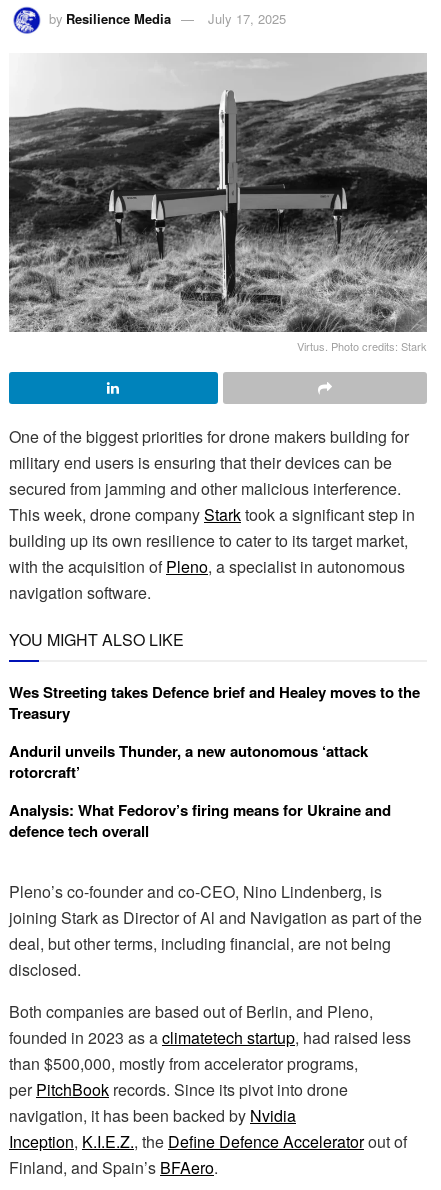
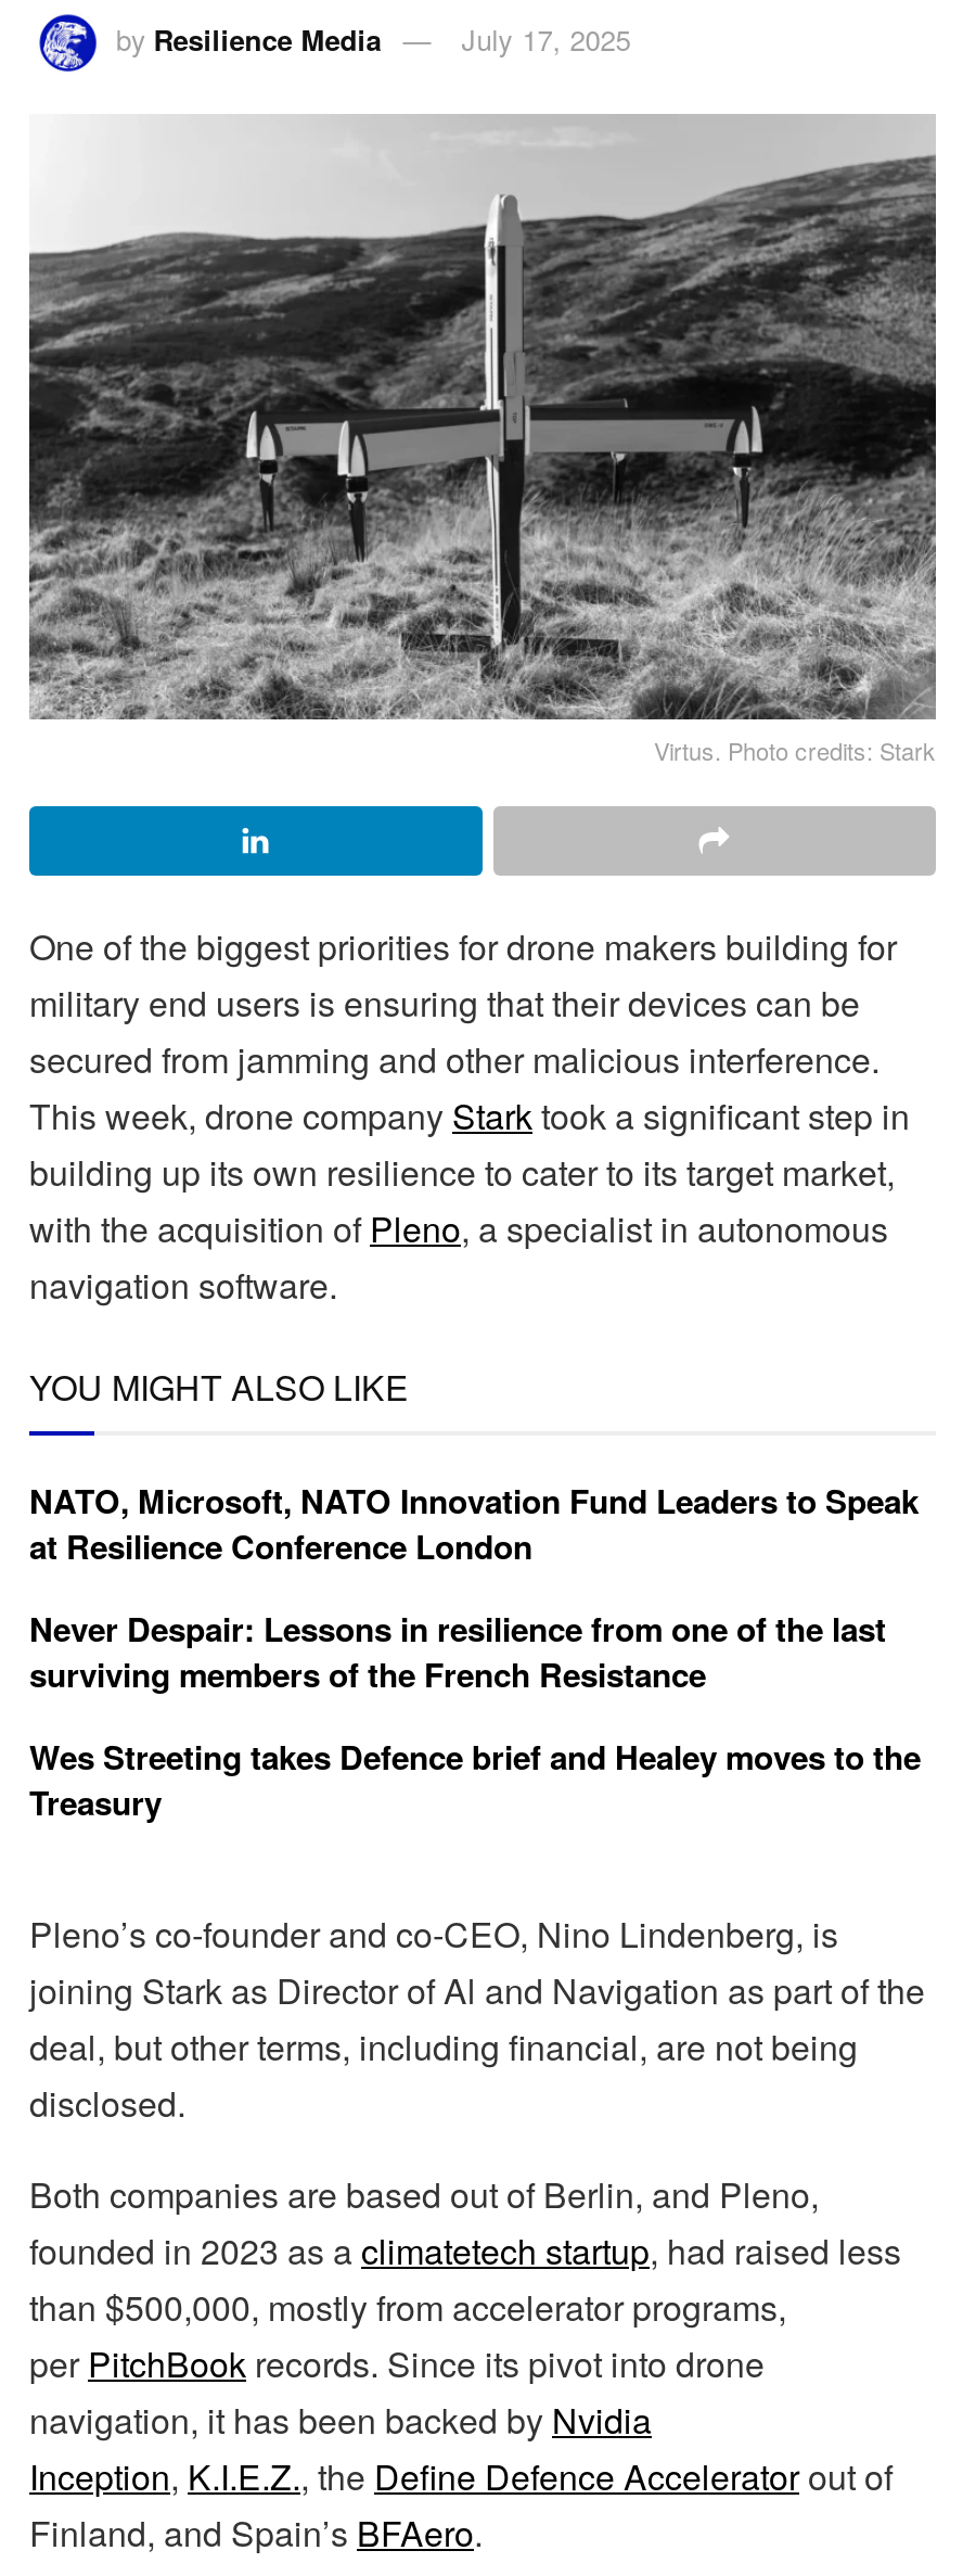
+ NATO, Microsoft, NATO Innovation Fund Leaders to Speak
+ at Resilience Conference London
+ Never Despair: Lessons in resilience from one of the last
+ surviving members of the French Resistance

moved down: Wes Streeting takes Defence brief and Healey moves to the | Treasury

- Anduril unveils Thunder, a new autonomous ‘attack
- rotorcraft’
- Analysis: What Fedorov’s firing means for Ukraine and
- defence tech overall
